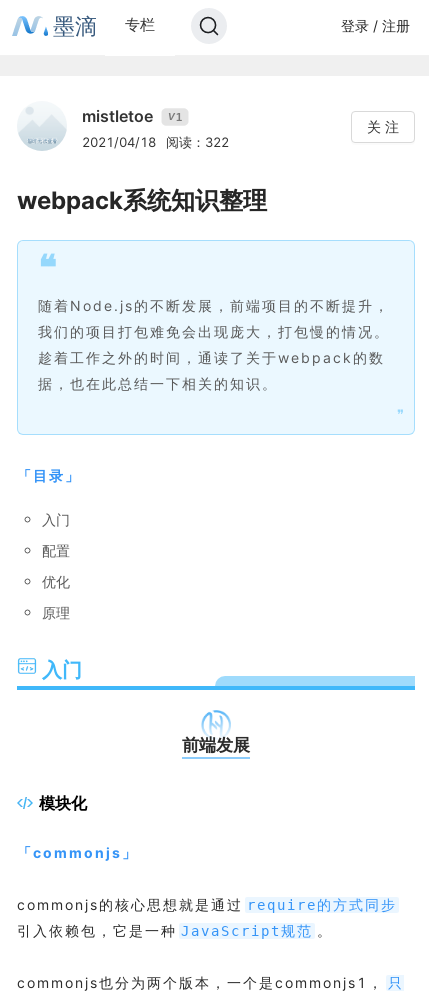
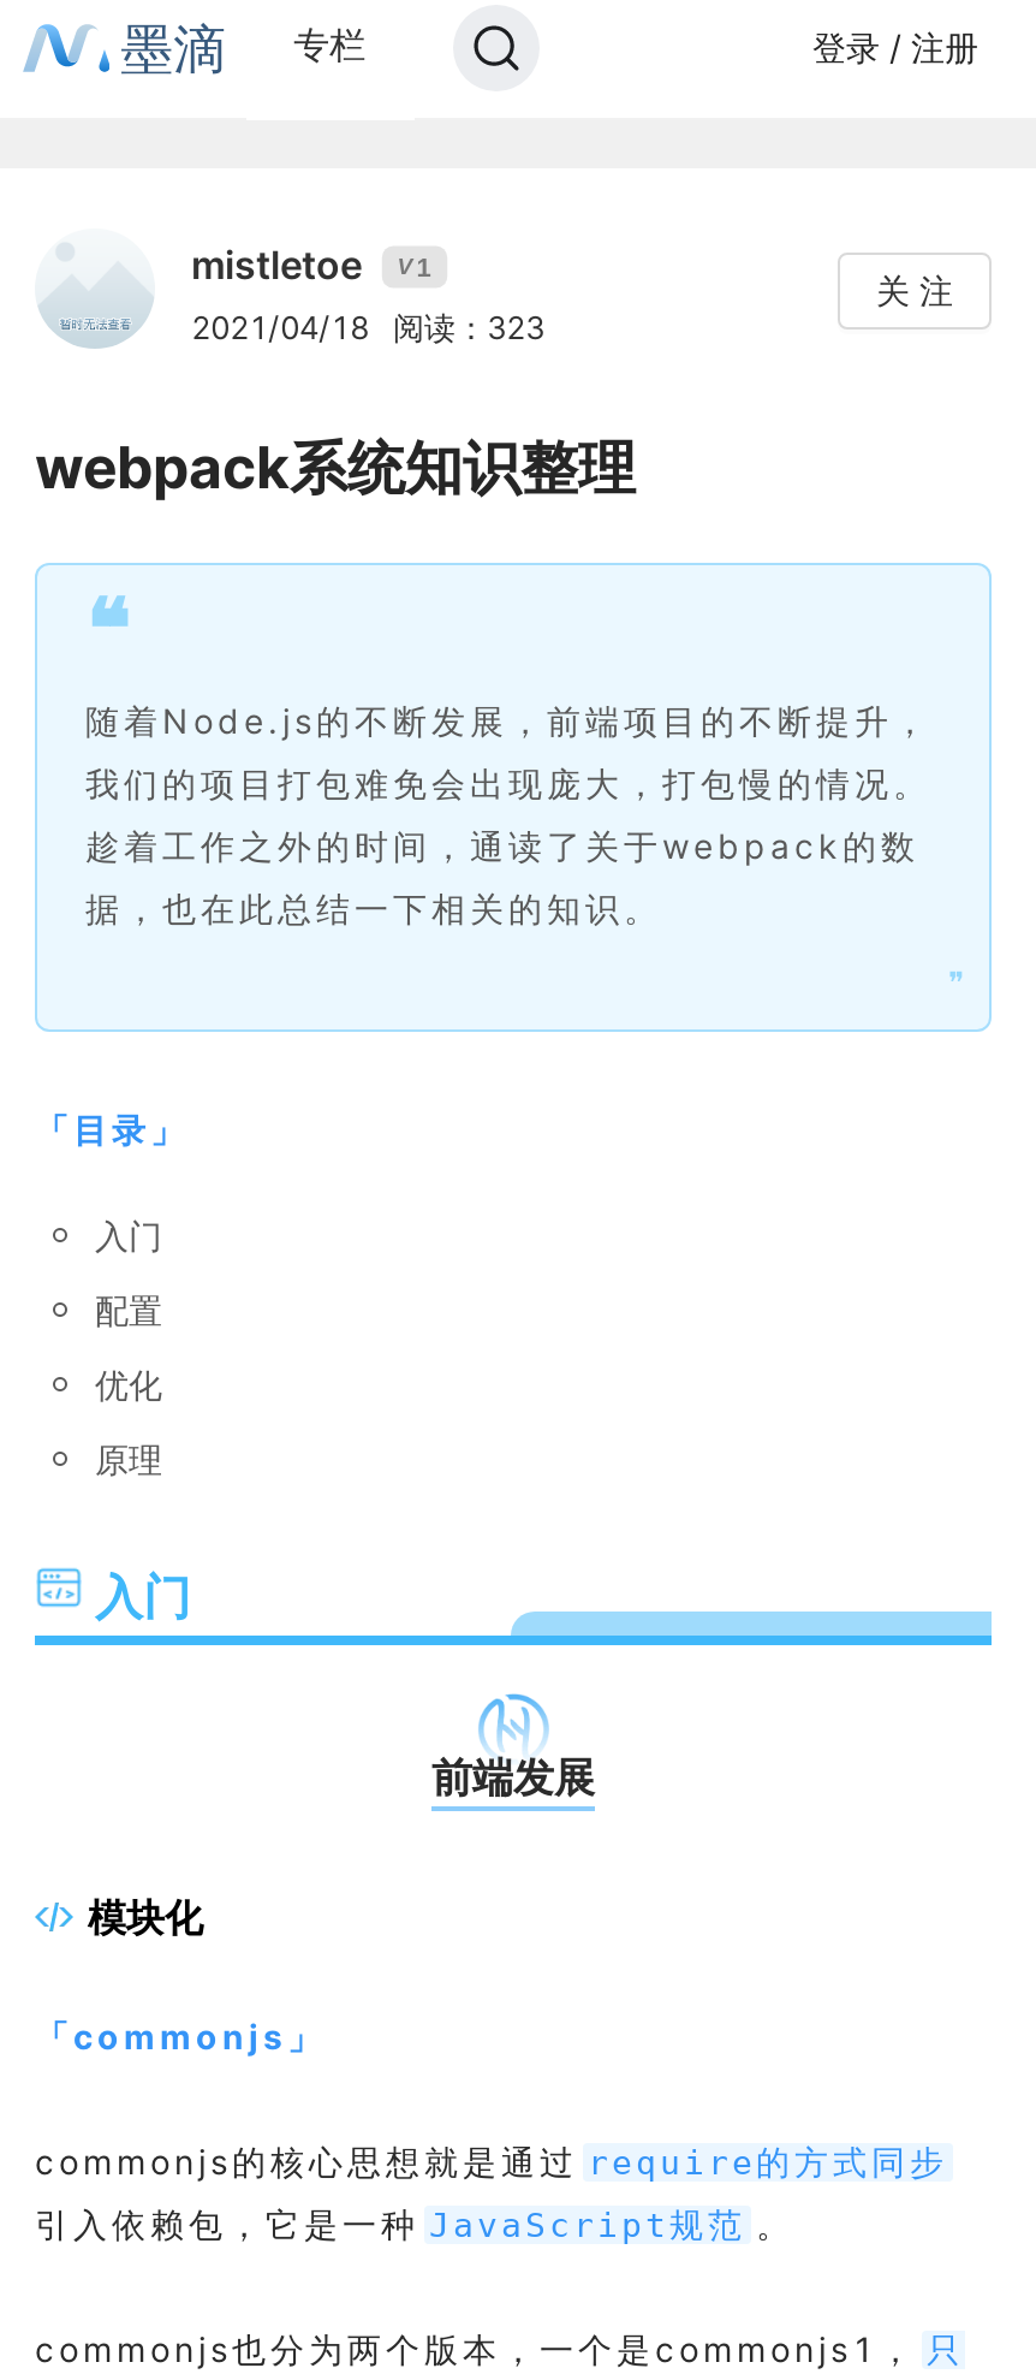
- 2021/04/18 阅读：322
+ 2021/04/18 阅读：323
